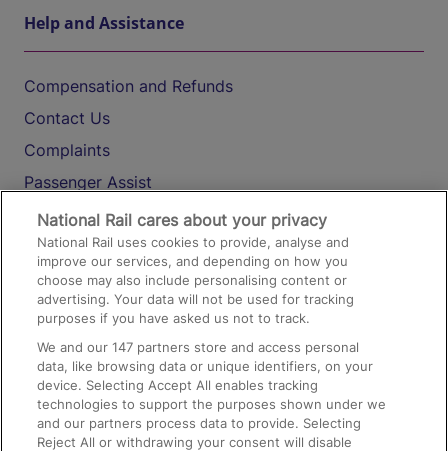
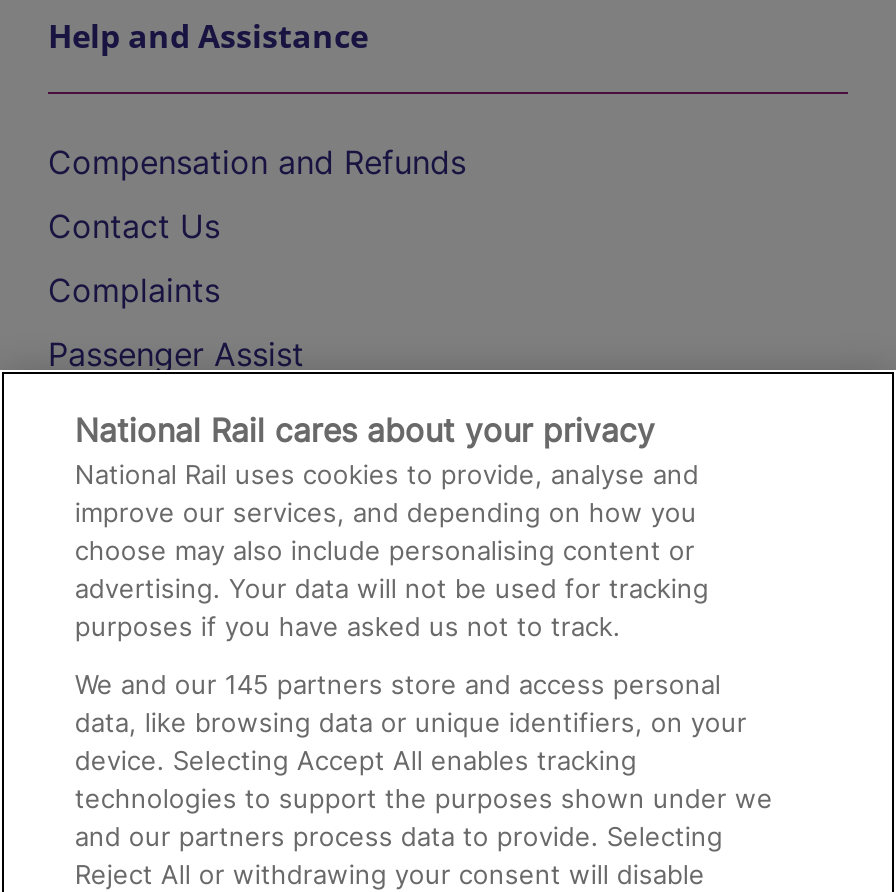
- We and our 147 partners store and access personal
+ We and our 145 partners store and access personal
